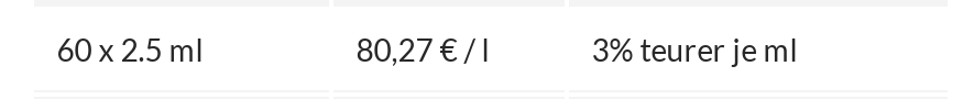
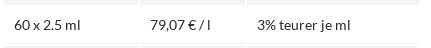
- 80,27 € / l
+ 79,07 € / l
